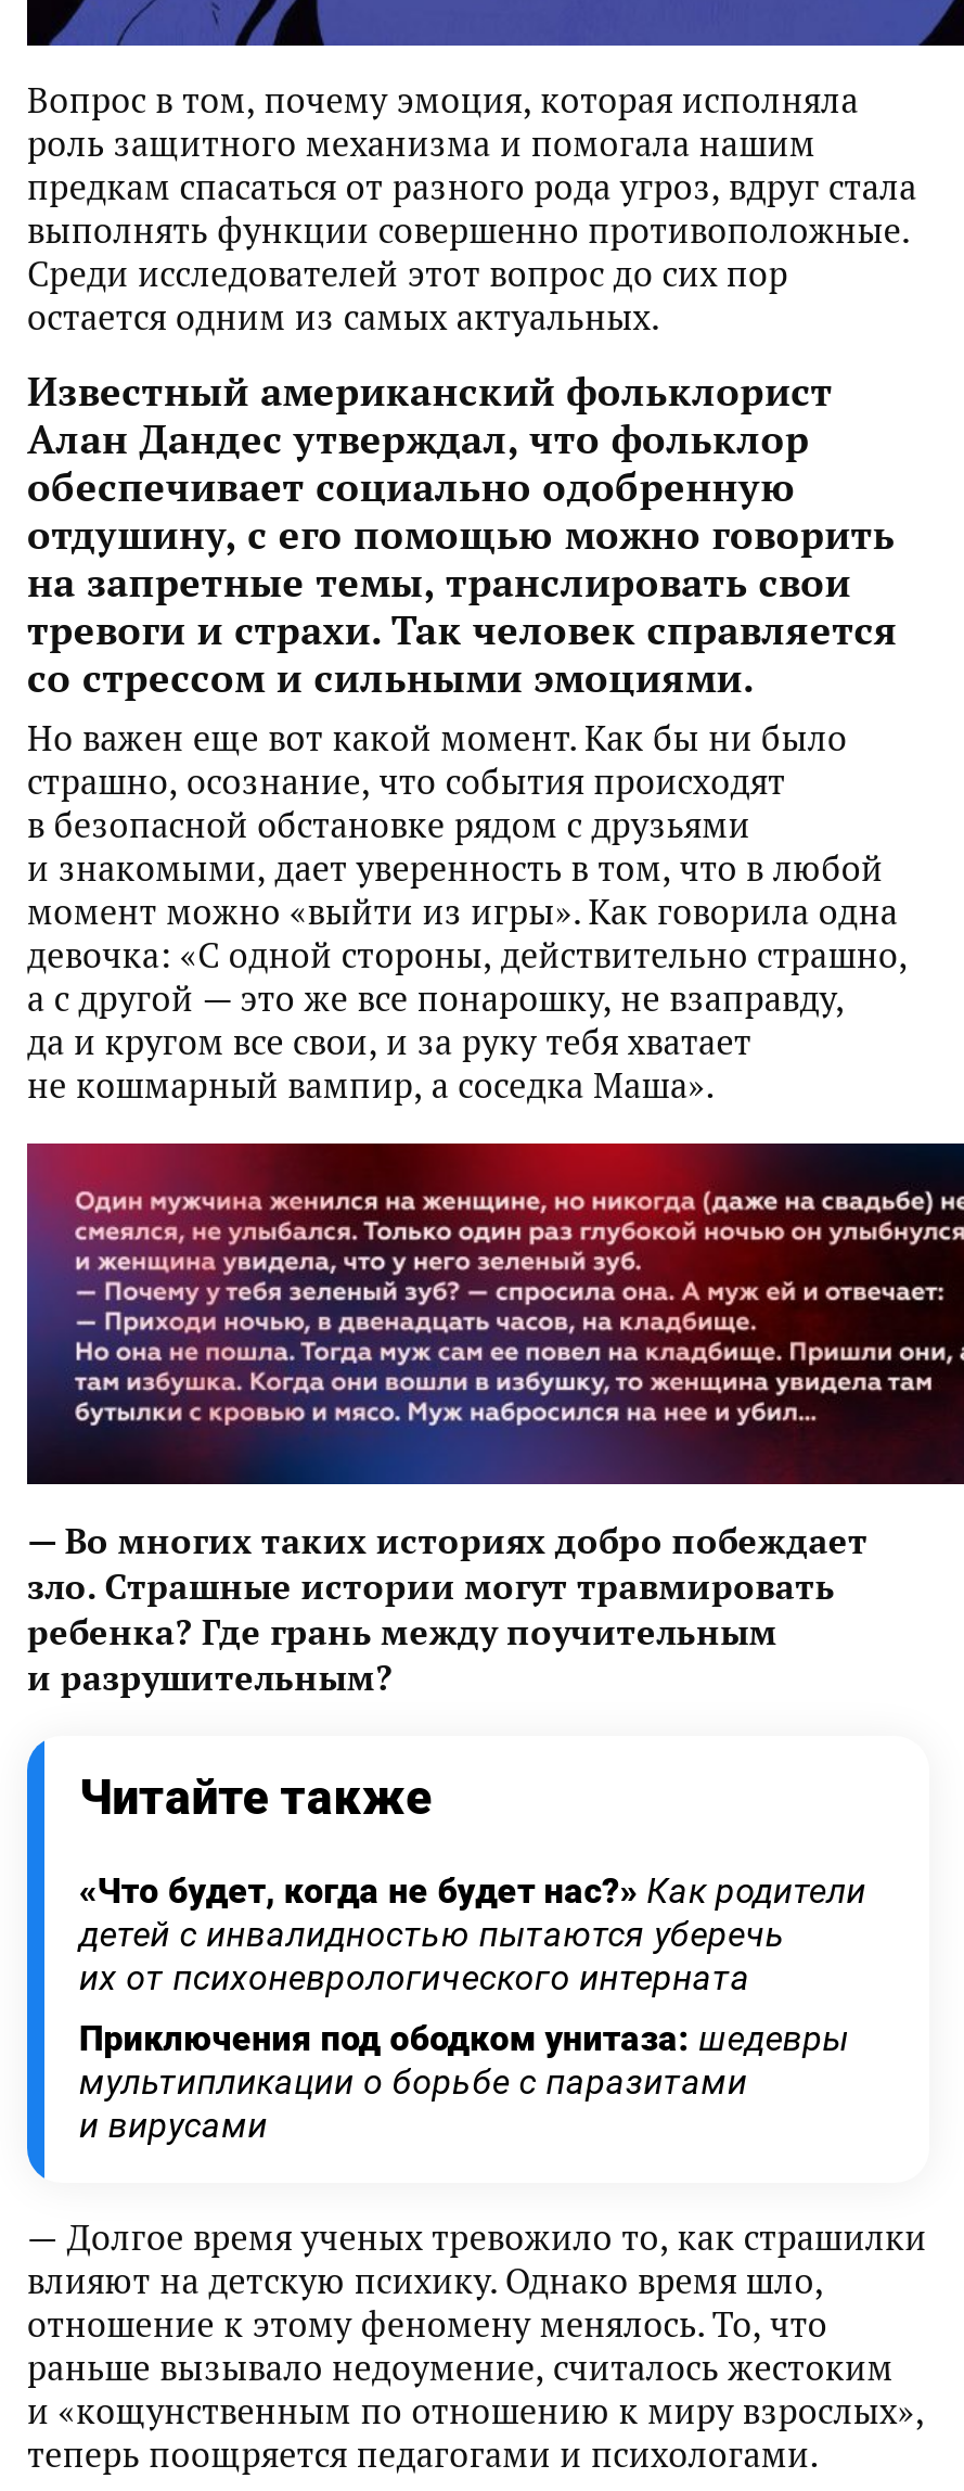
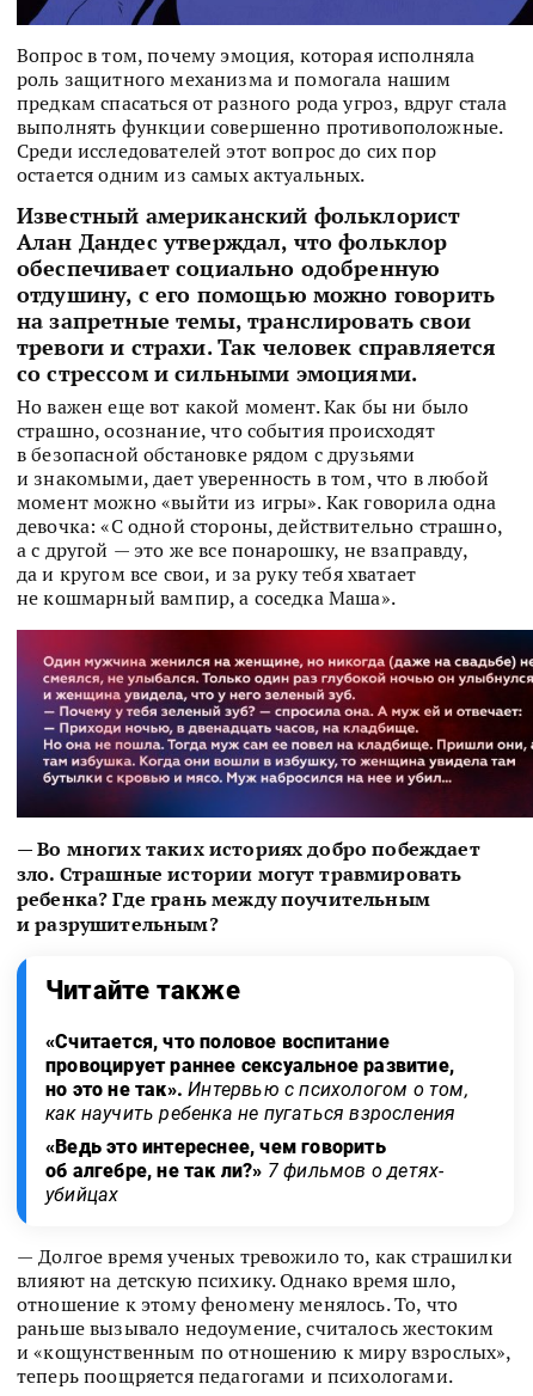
- «Что будет, когда не будет нас?» Как родители
- детей с инвалидностью пытаются уберечь
- их от психоневрологического интерната
+ «Считается, что половое воспитание
+ провоцирует раннее сексуальное развитие,
+ но это не так». Интервью с психологом о том,
+ как научить ребенка не пугаться взросления

- Приключения под ободком унитаза: шедевры
- мультипликации о борьбе с паразитами
- и вирусами
+ «Ведь это интереснее, чем говорить
+ об алгебре, не так ли?» 7 фильмов о детях-
+ убийцах
